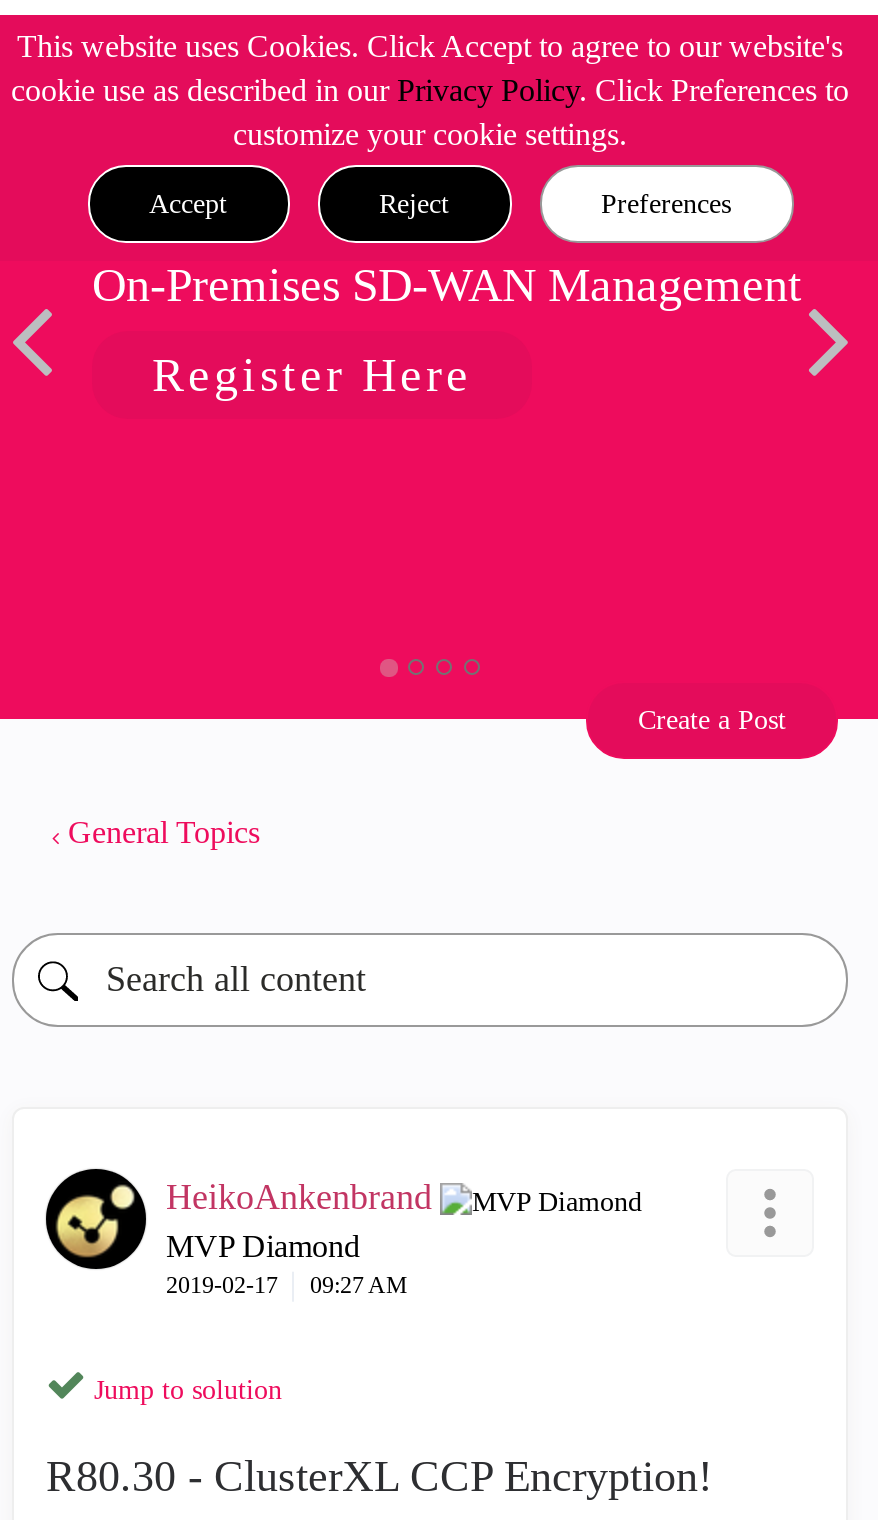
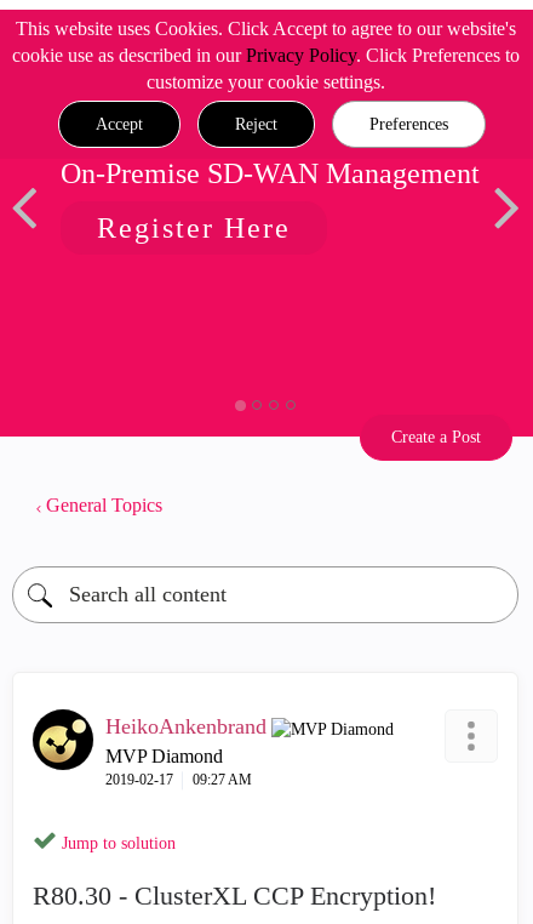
- On-Premises SD-WAN Management
+ On-Premise SD-WAN Management
